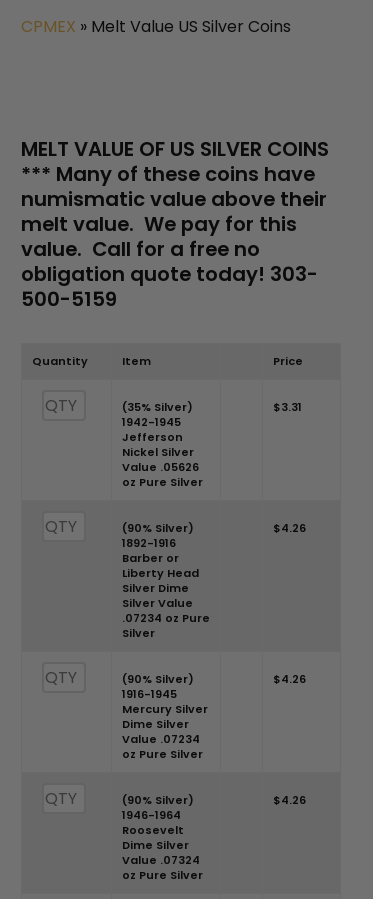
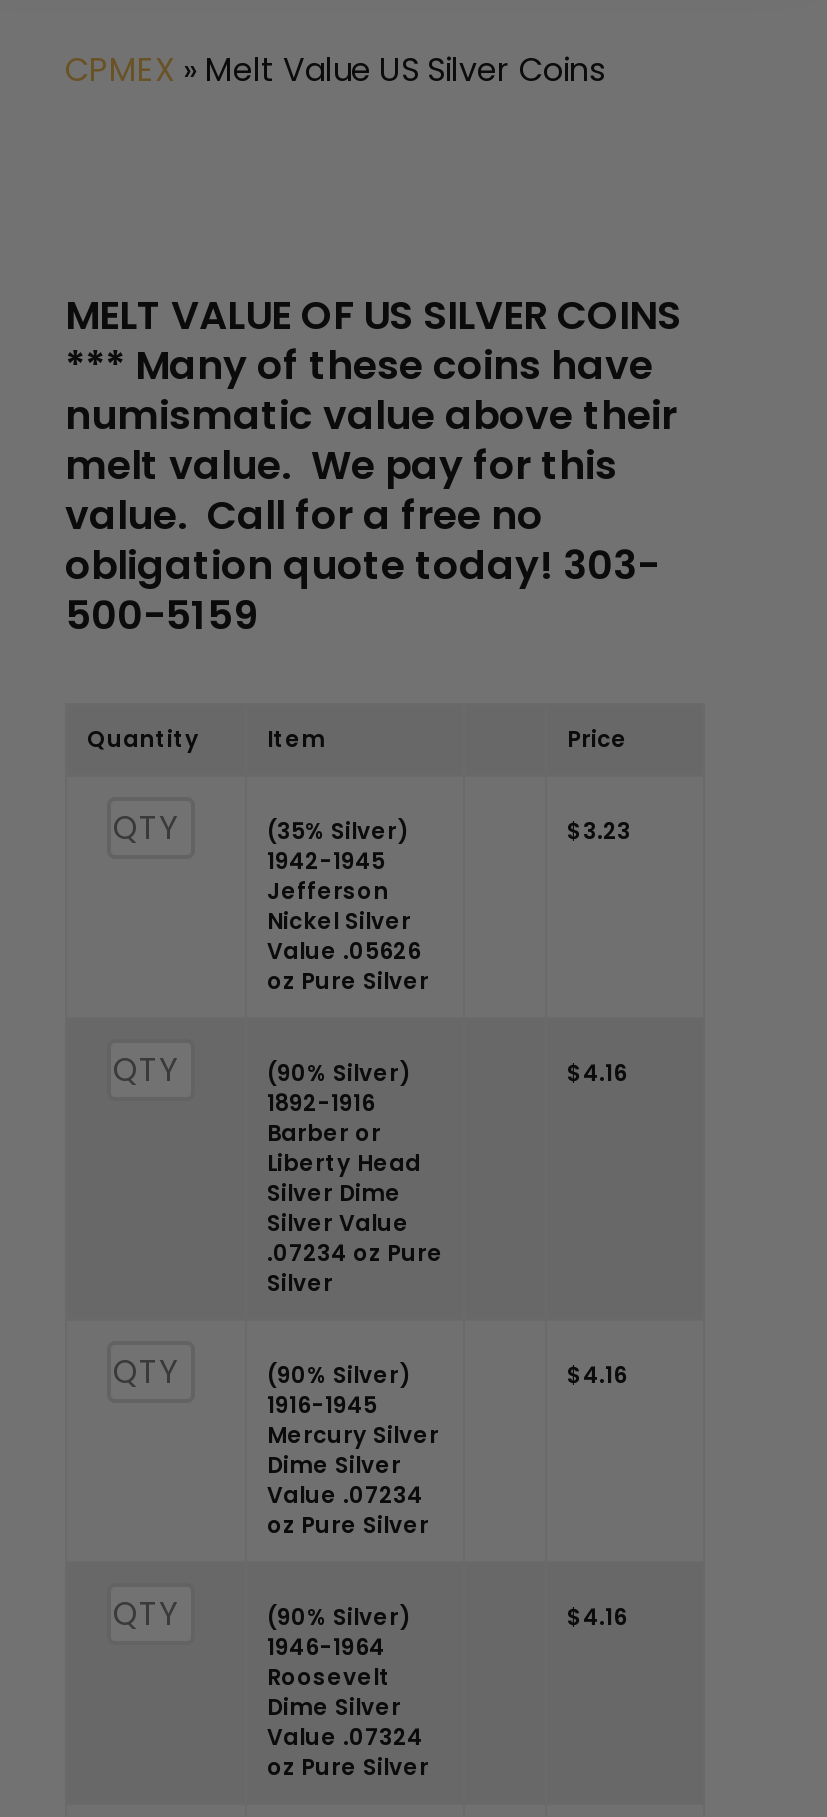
- $3.31
+ $3.23

- $4.26
+ $4.16

- $4.26
+ $4.16

- $4.26
+ $4.16
